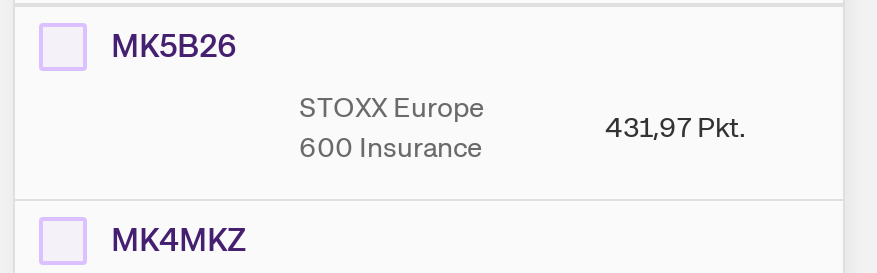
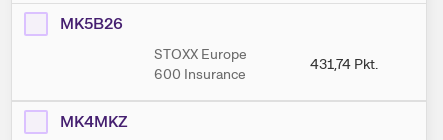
- 431,97 Pkt.
+ 431,74 Pkt.
